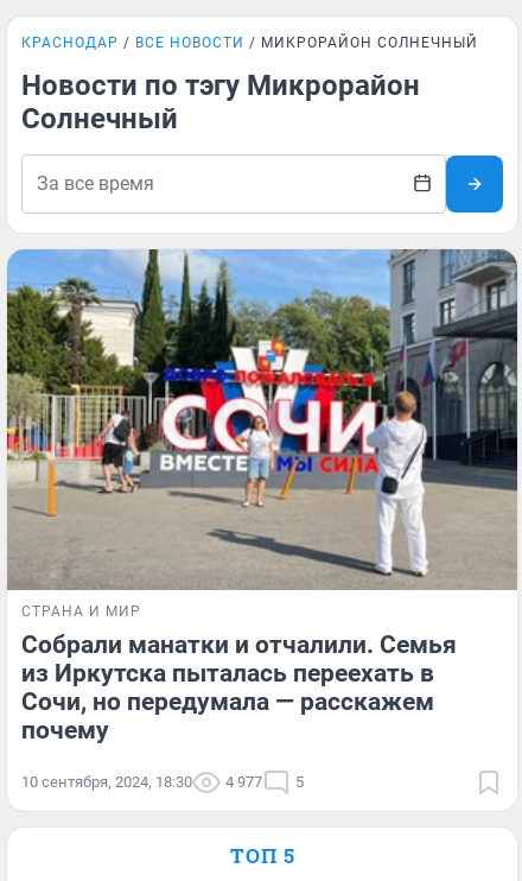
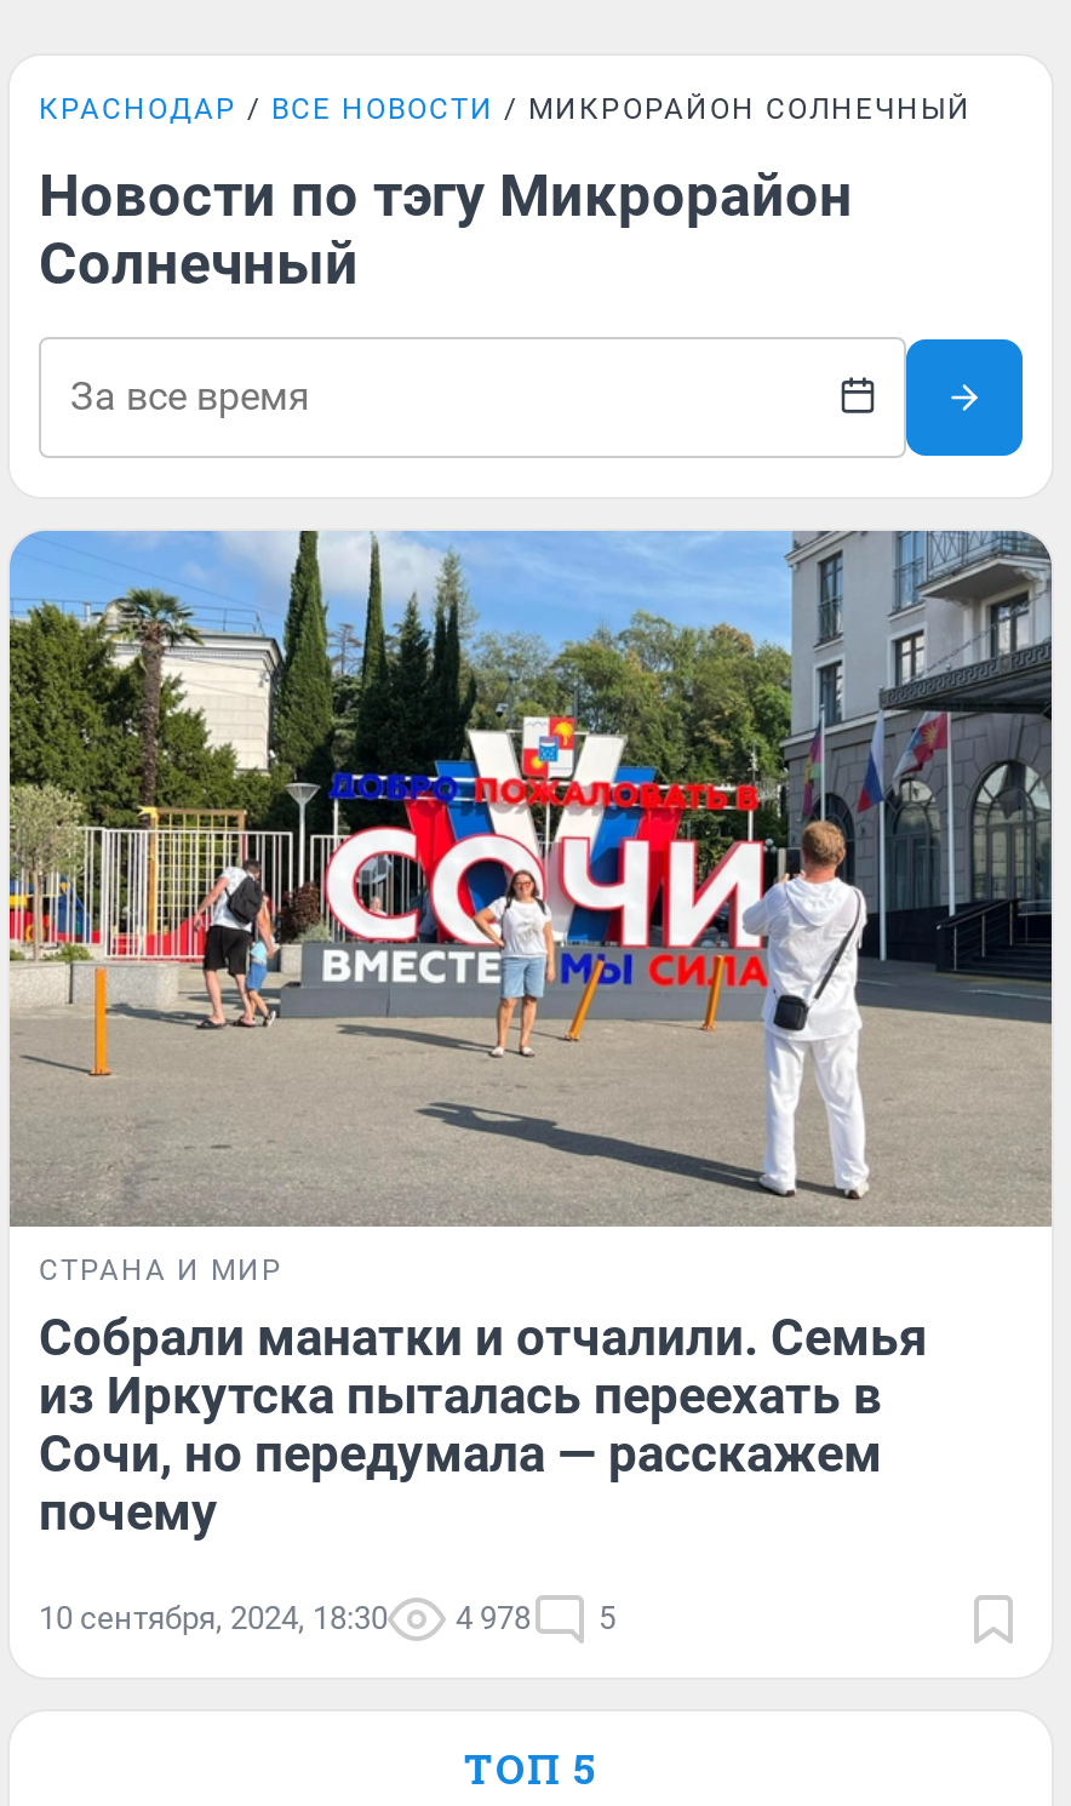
- 10 сентября, 2024, 18:30 4 977 5
+ 10 сентября, 2024, 18:30 4 978 5
